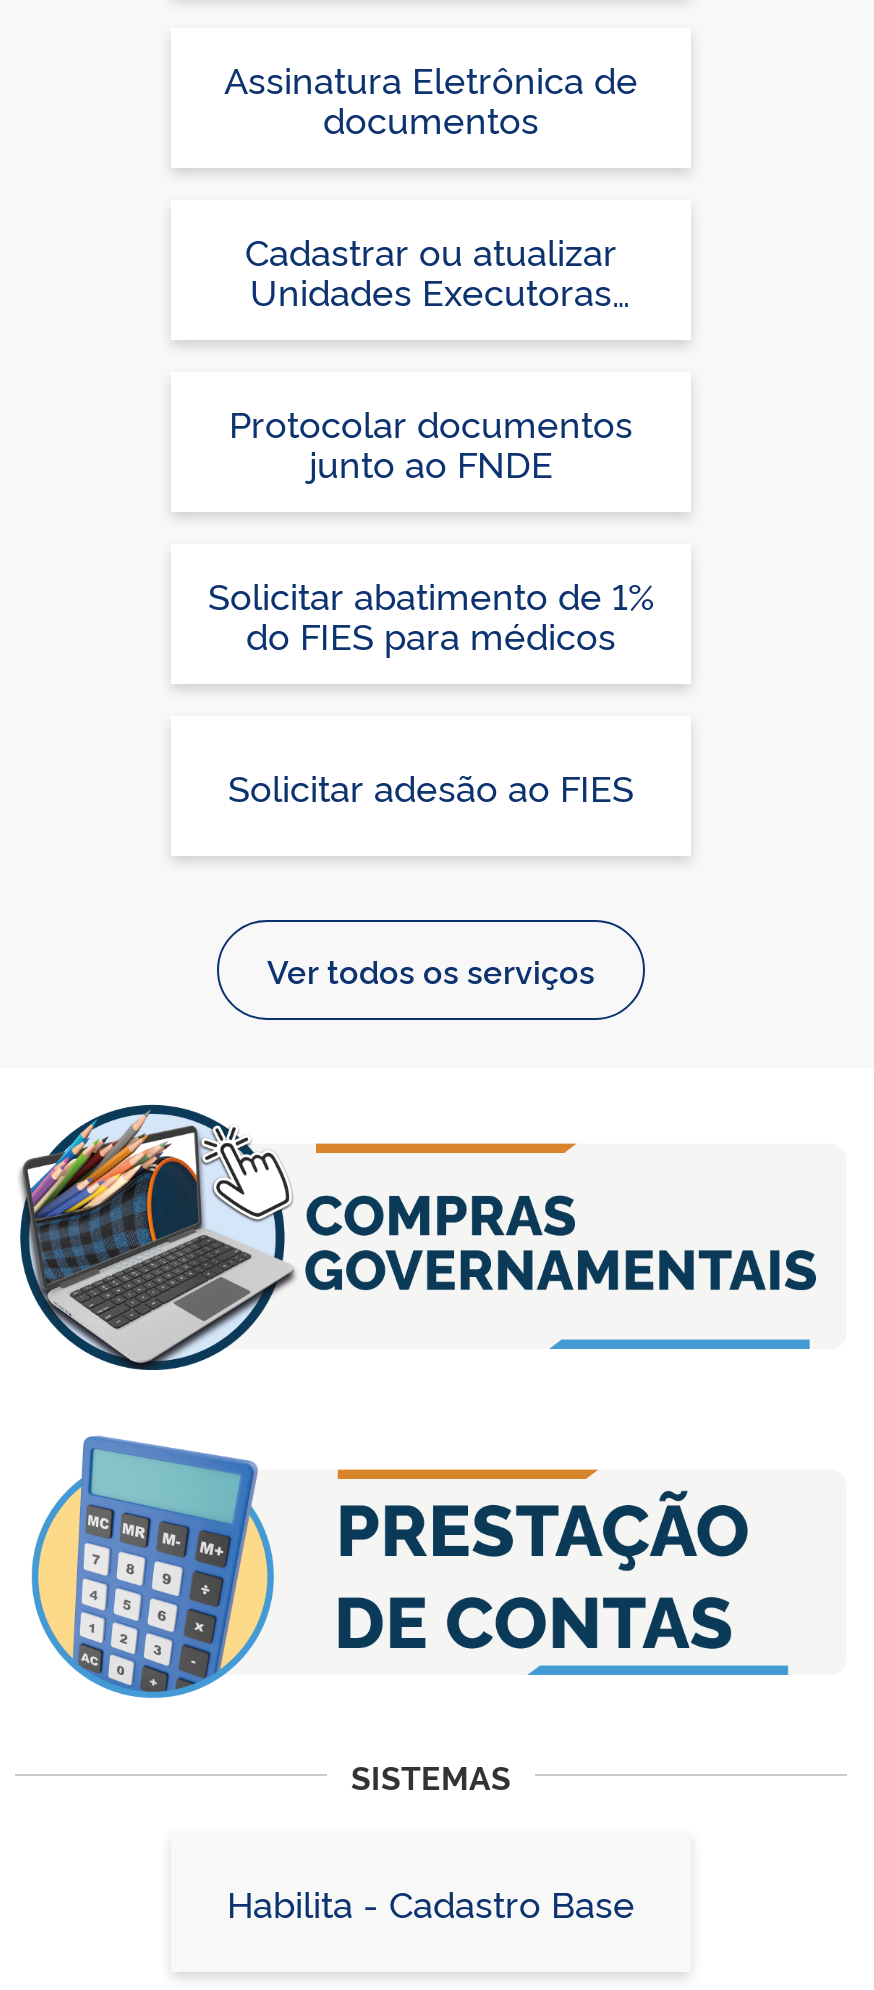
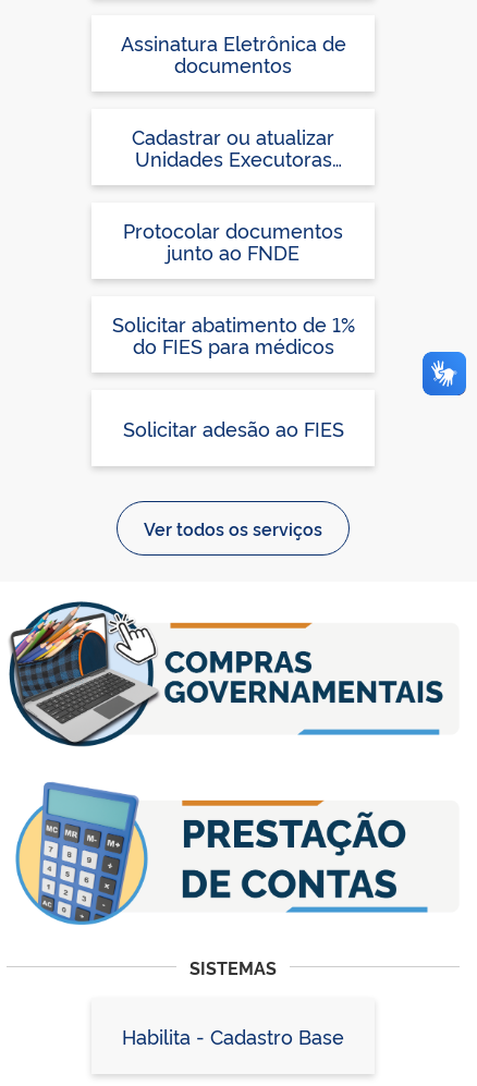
+ [image]
